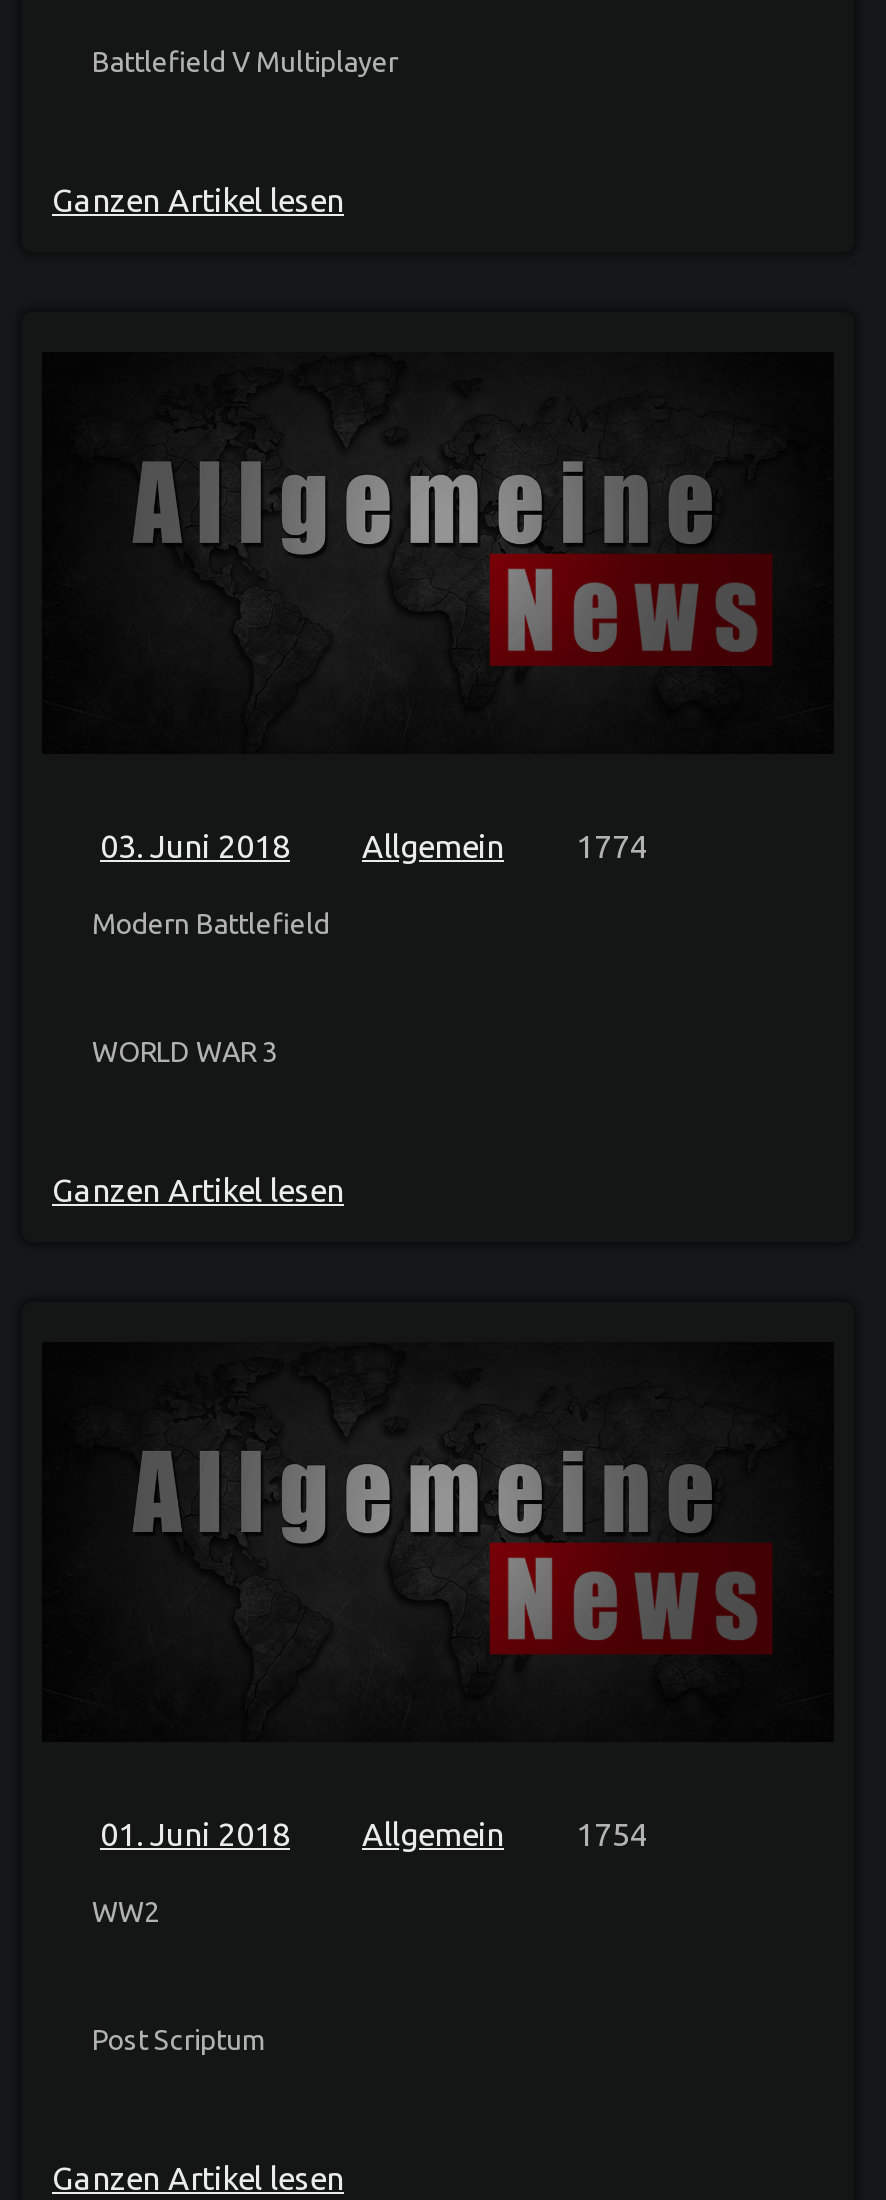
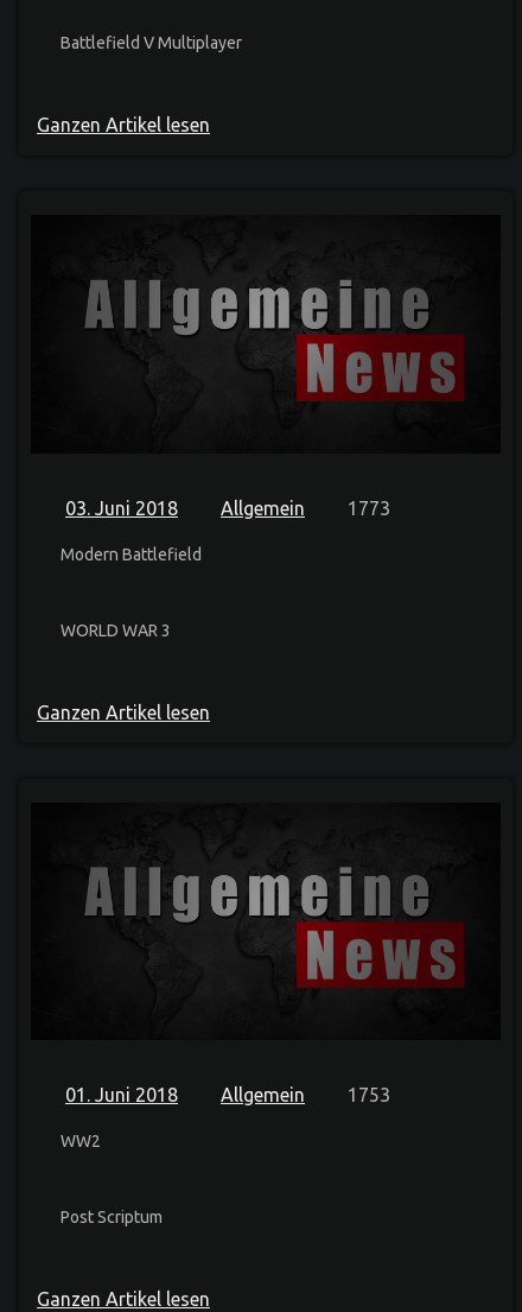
- 03. Juni 2018 Allgemein 1774
+ 03. Juni 2018 Allgemein 1773

- 01. Juni 2018 Allgemein 1754
+ 01. Juni 2018 Allgemein 1753
